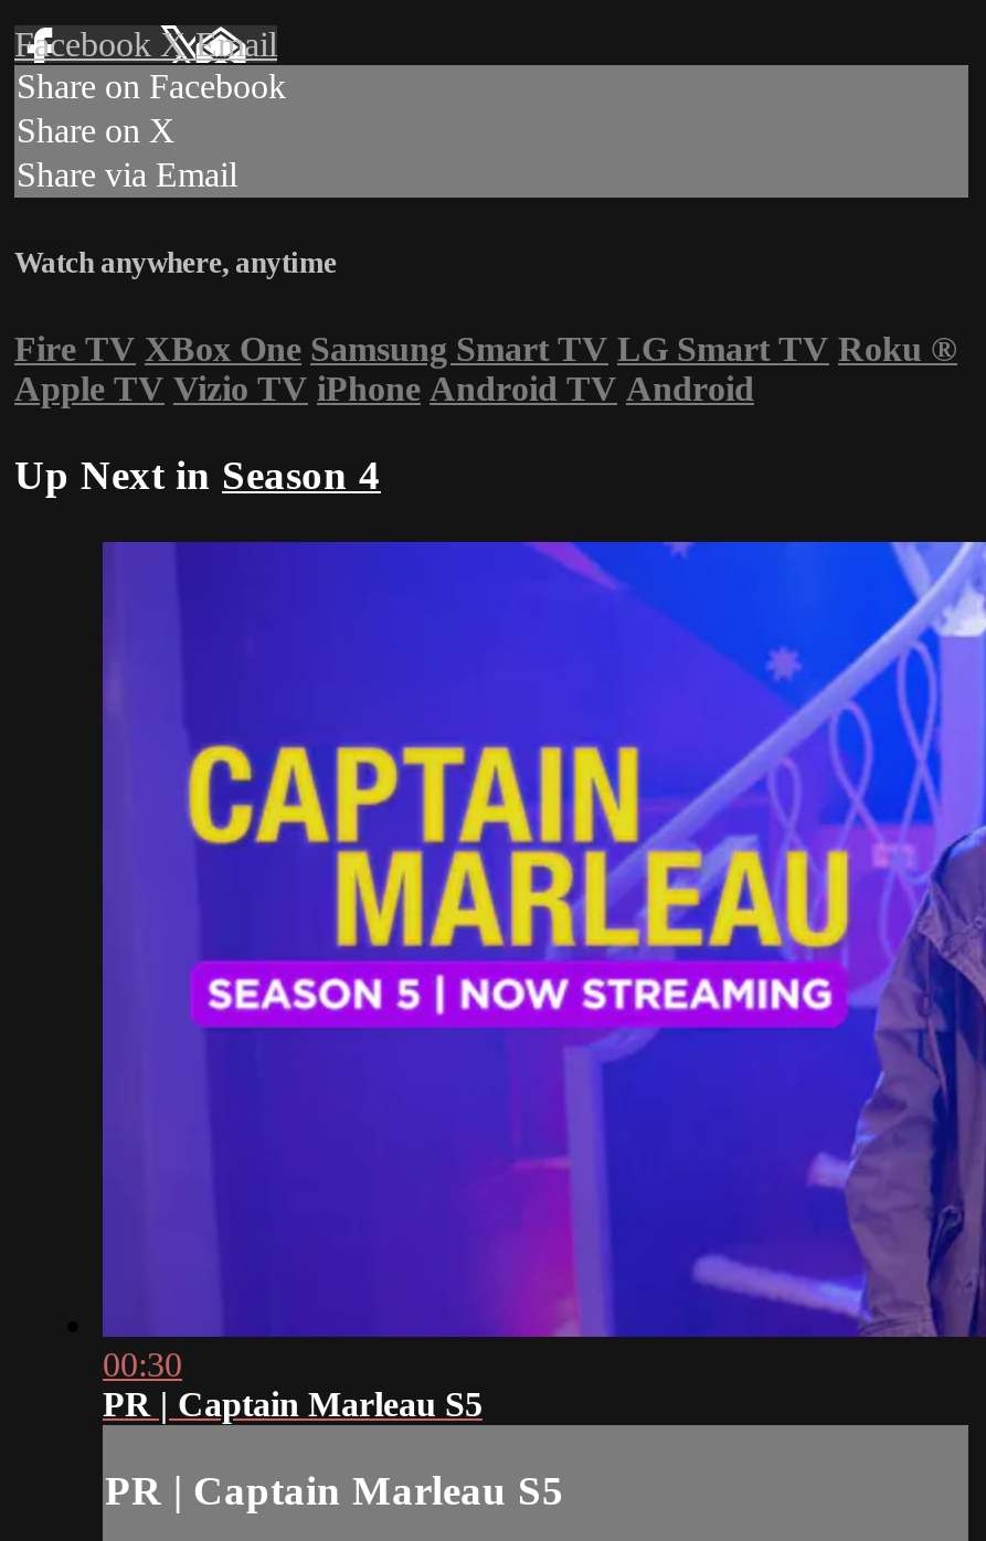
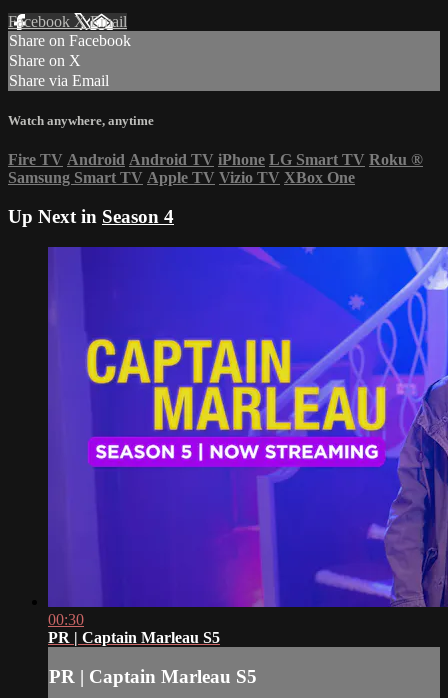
- Fire TV XBox One Samsung Smart TV LG Smart TV Roku ®
- Apple TV Vizio TV iPhone Android TV Android
+ Fire TV Android Android TV iPhone LG Smart TV Roku ®
+ Samsung Smart TV Apple TV Vizio TV XBox One
